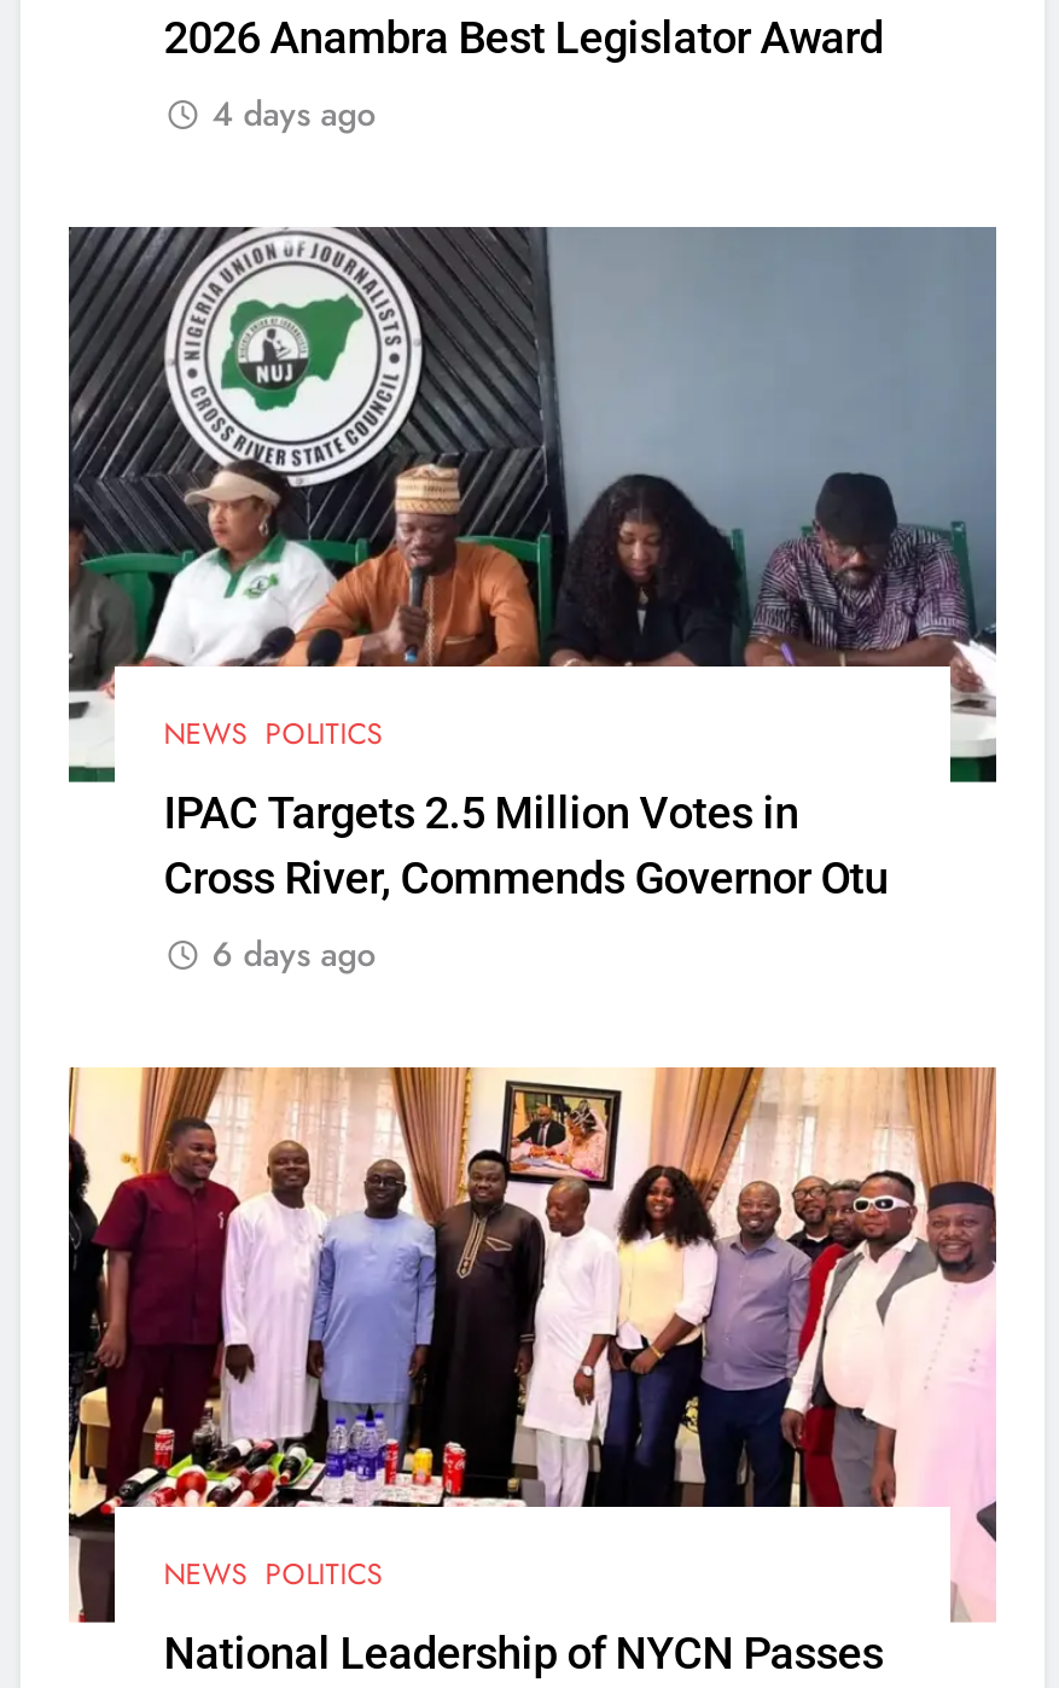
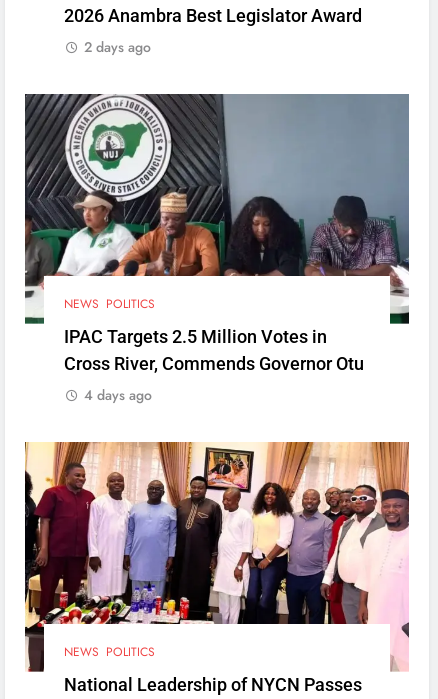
- 4 days ago
+ 2 days ago

- 6 days ago
+ 4 days ago
